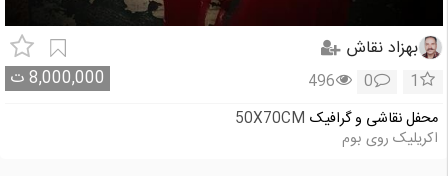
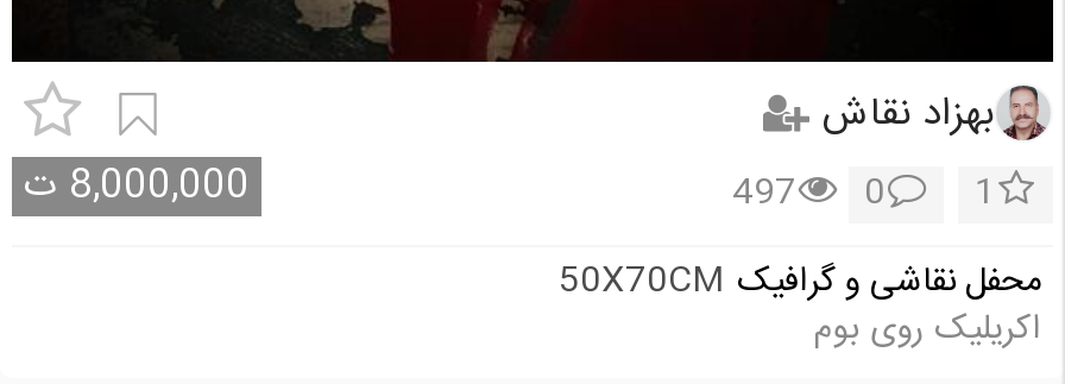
- 496 0 1
+ 497 0 1
